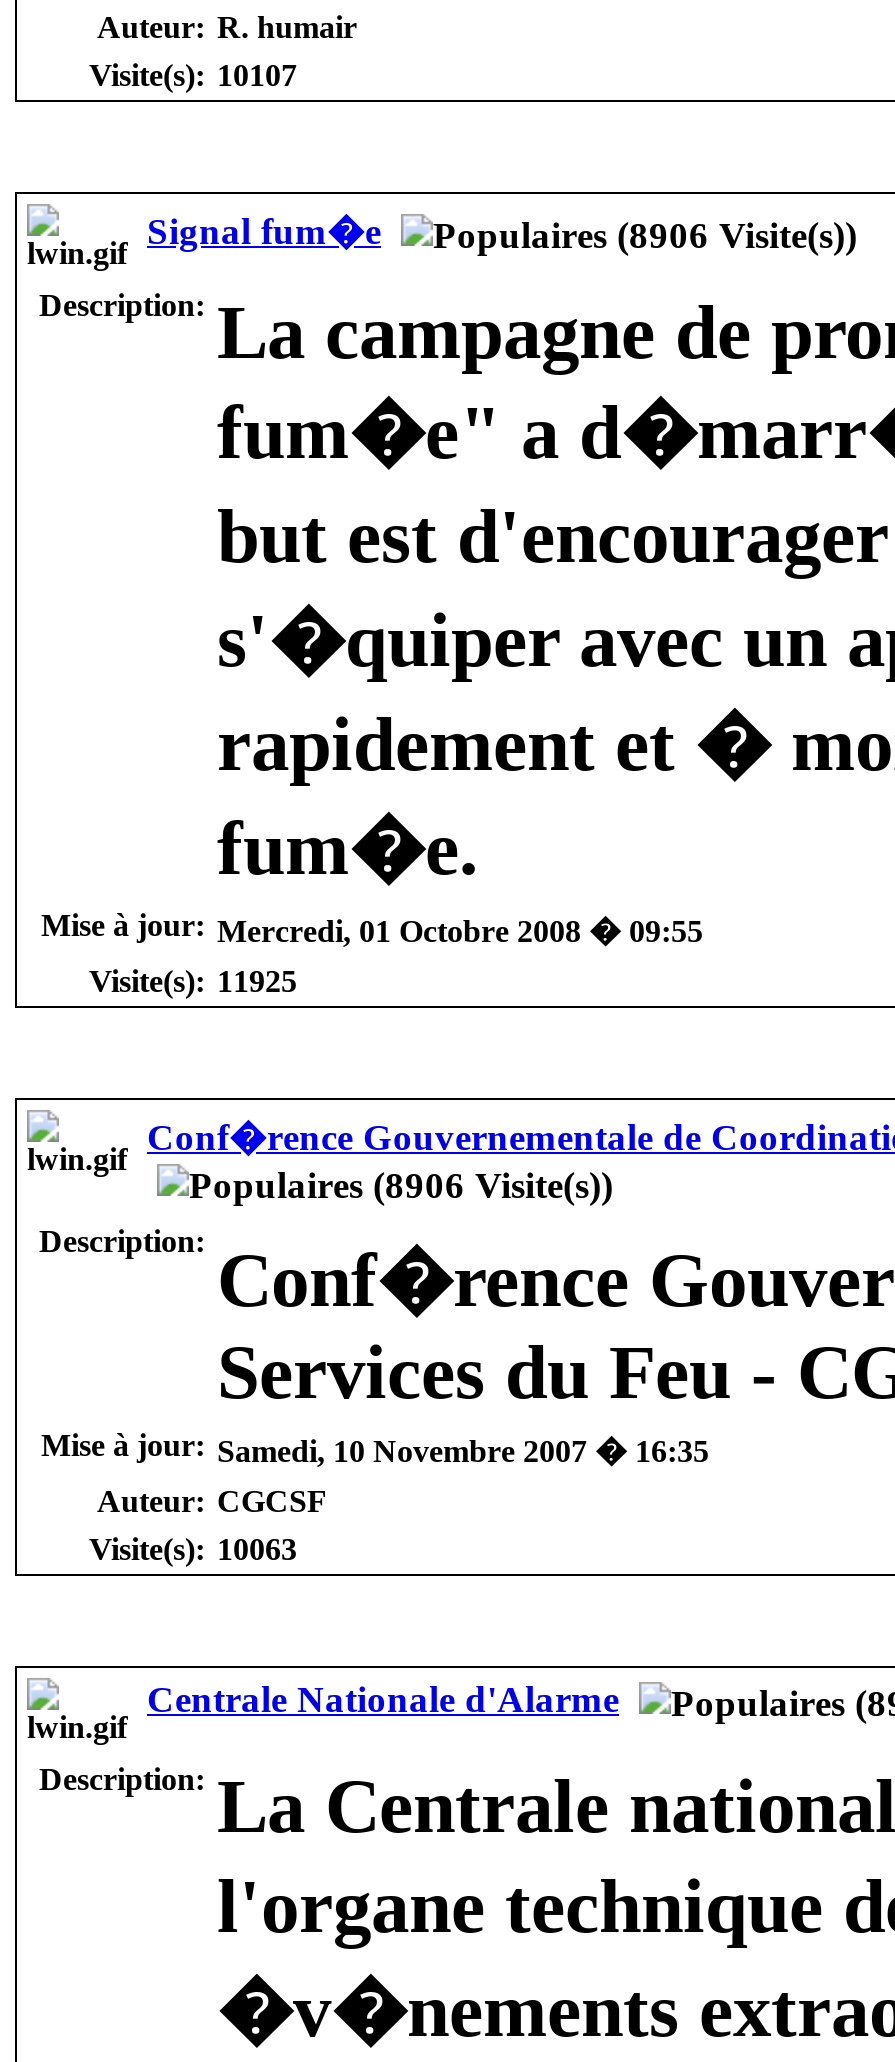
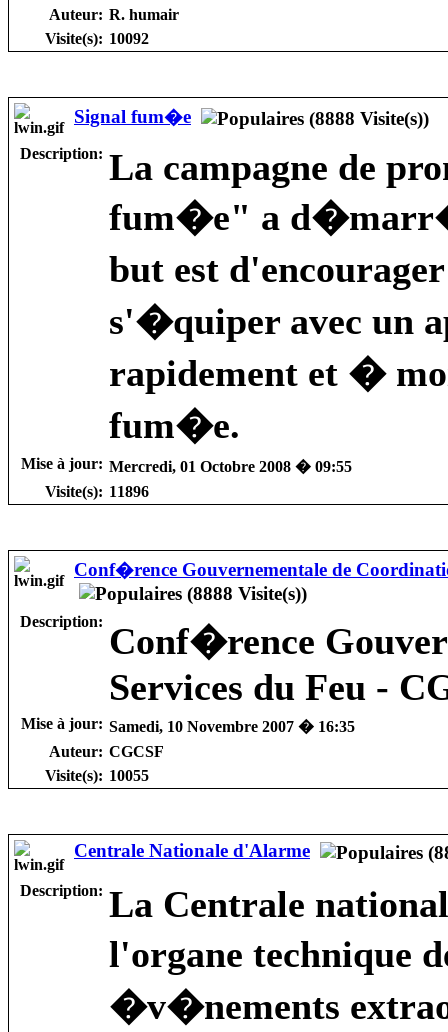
- Visite(s): 10107
+ Visite(s): 10092

- Visite(s): 11925
+ Visite(s): 11896

- Visite(s): 10063
+ Visite(s): 10055
